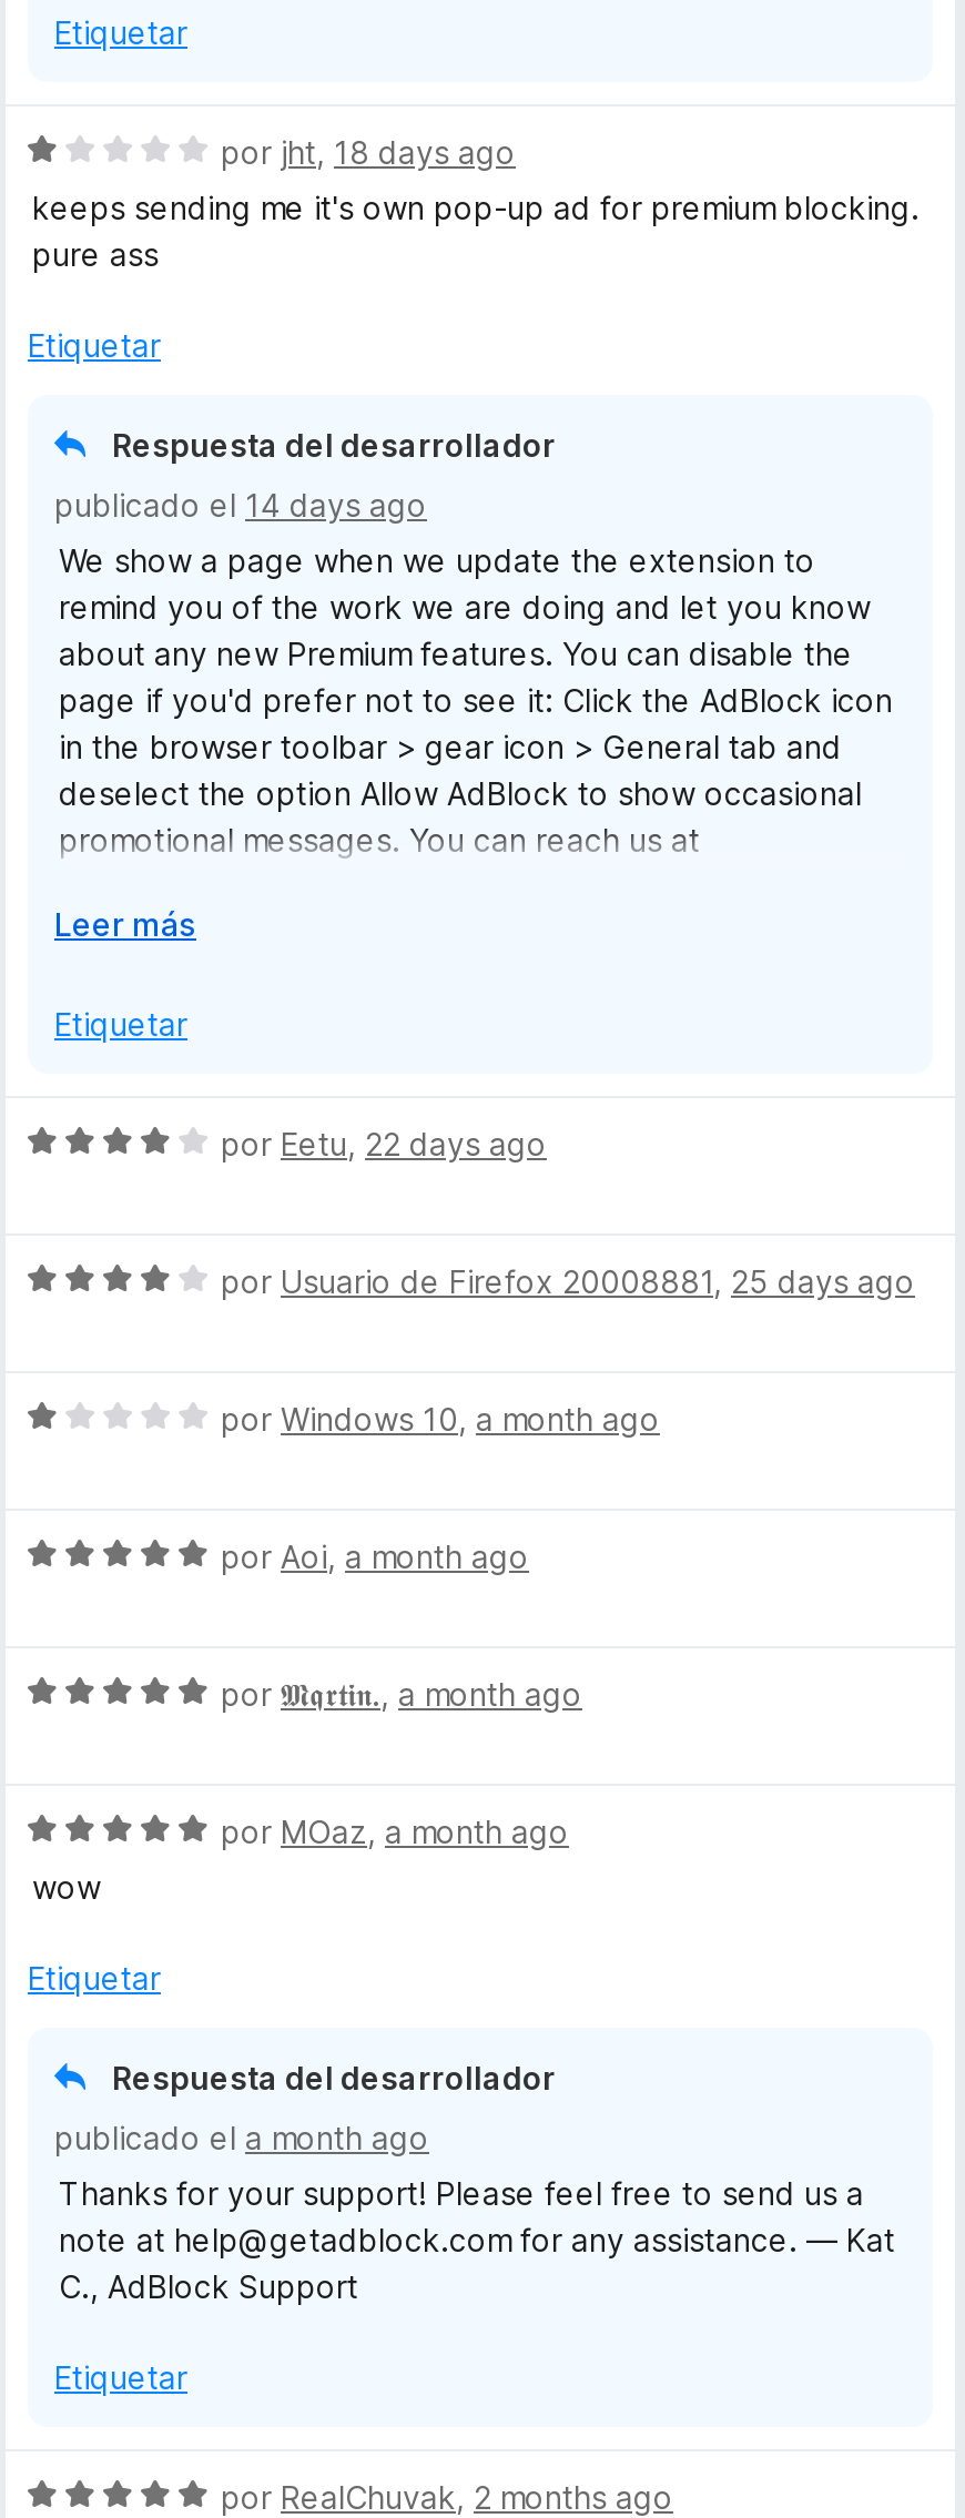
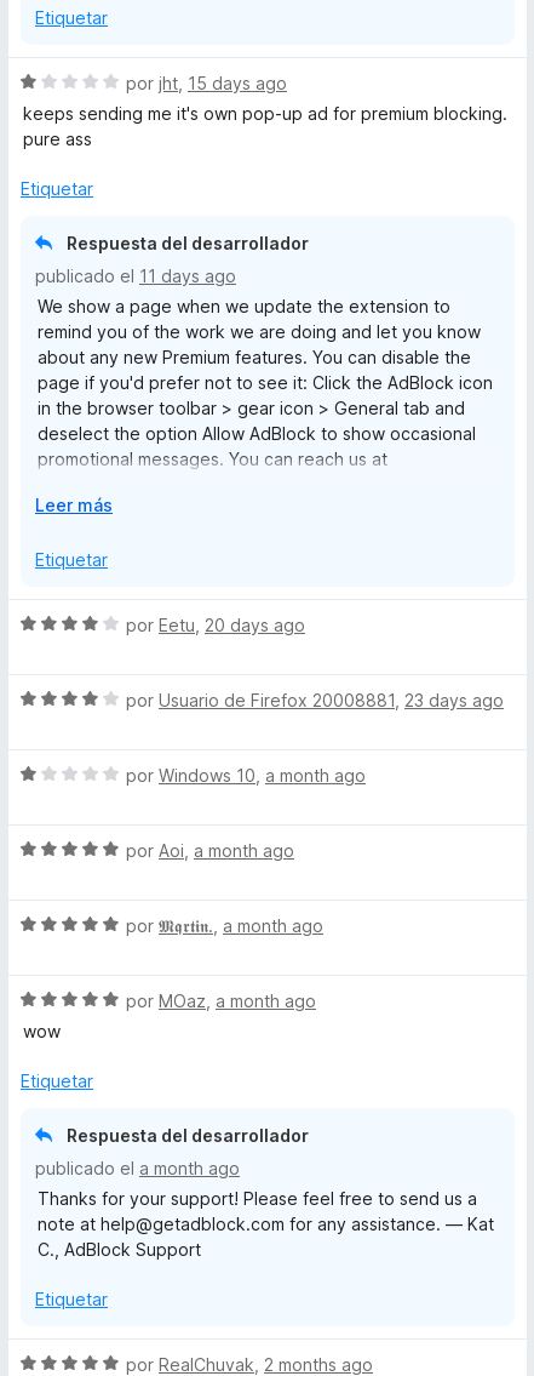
- por jht, 18 days ago
+ por jht, 15 days ago

- publicado el 14 days ago
+ publicado el 11 days ago

- por Eetu, 22 days ago
+ por Eetu, 20 days ago

- por Usuario de Firefox 20008881, 25 days ago
+ por Usuario de Firefox 20008881, 23 days ago
